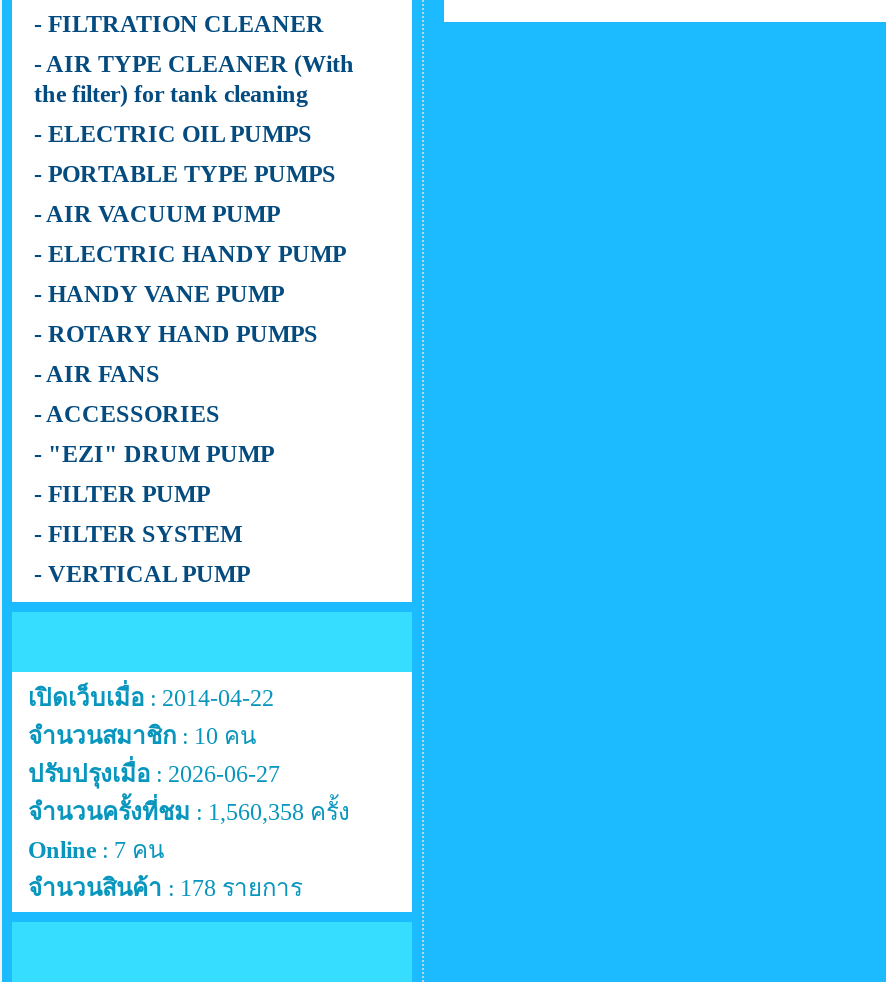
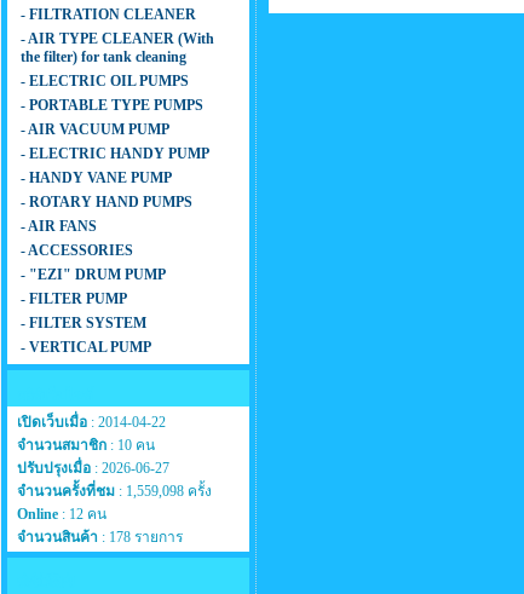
- จำนวนครั้งที่ชม: 1,560,358 ครั้ง
+ จำนวนครั้งที่ชม: 1,559,098 ครั้ง

- Online: 7 คน
+ Online: 12 คน
